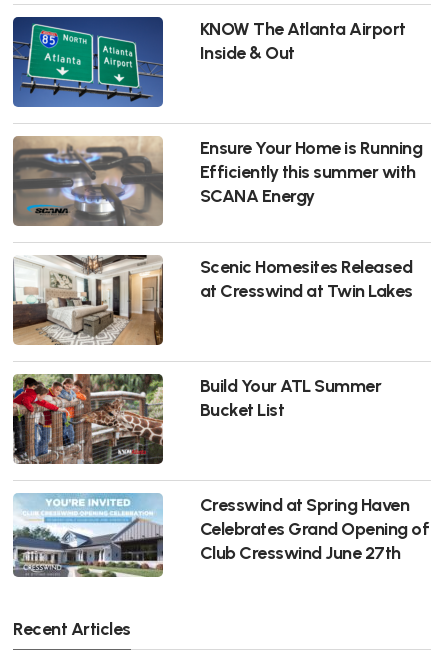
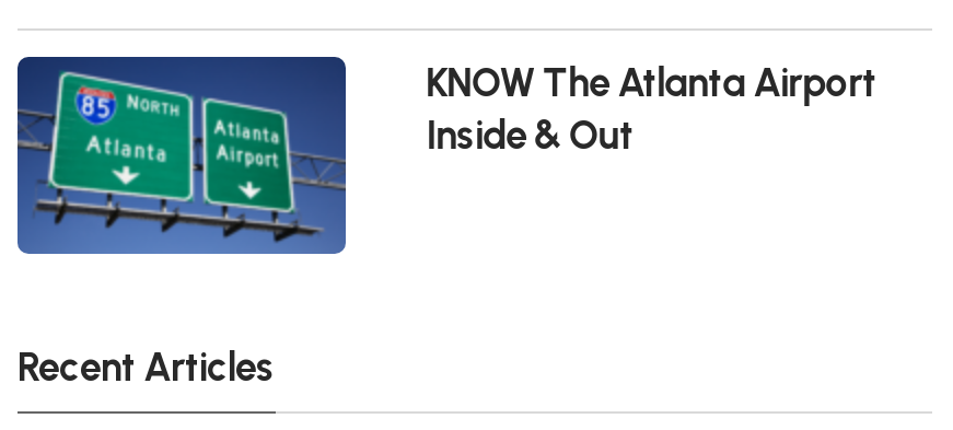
- [image]
- Ensure Your Home is Running
- Efficiently this summer with
- SCANA Energy
- Scenic Homesites Released
- at Cresswind at Twin Lakes

- [image]

- [image]
- Build Your ATL Summer
- Bucket List

- [image]
- Cresswind at Spring Haven
- Celebrates Grand Opening of
- Club Cresswind June 27th
